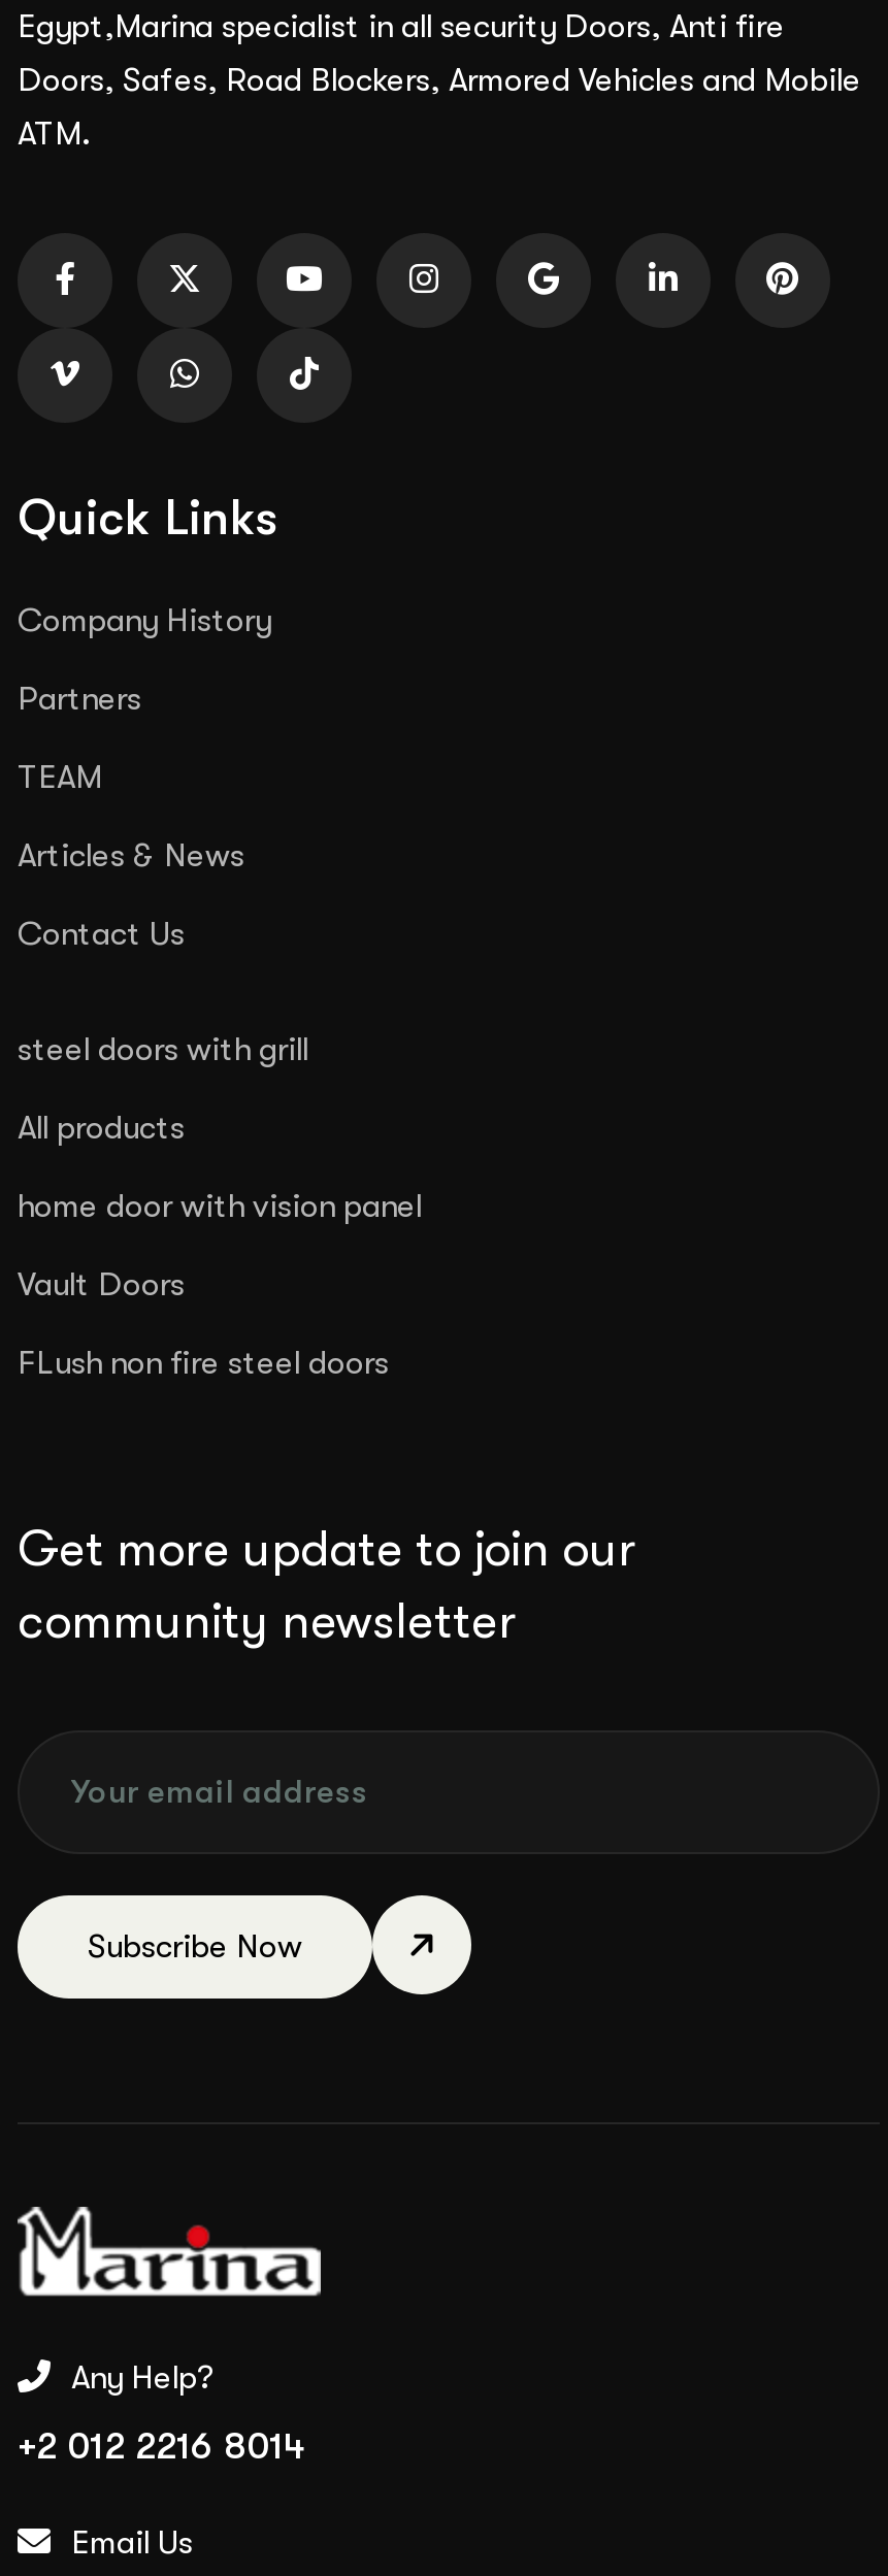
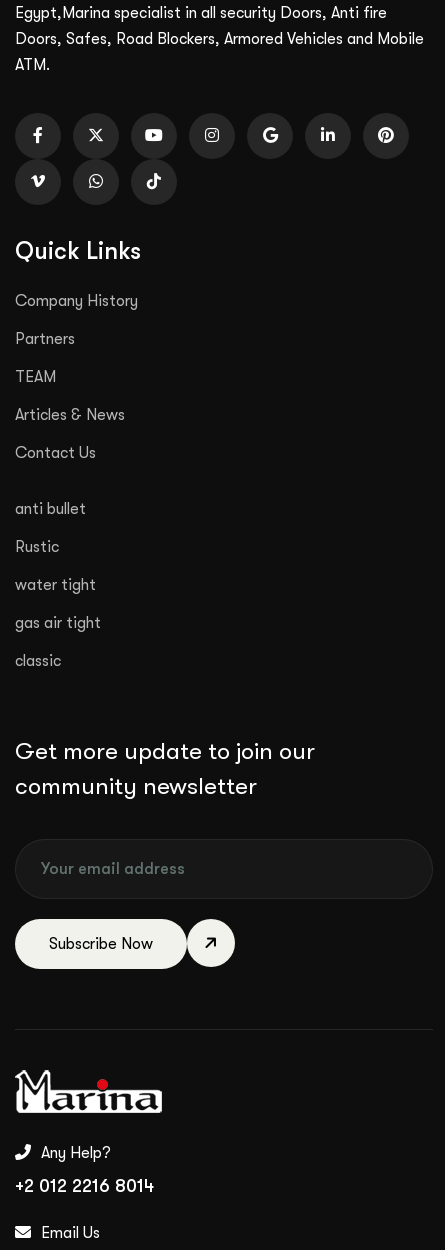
- steel doors with grill
+ anti bullet

- All products
+ Rustic

- home door with vision panel
+ water tight

- Vault Doors
+ gas air tight

- FLush non fire steel doors
+ classic
